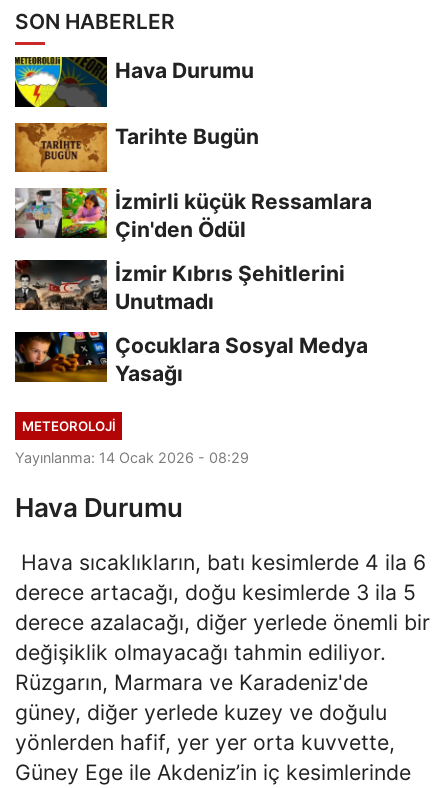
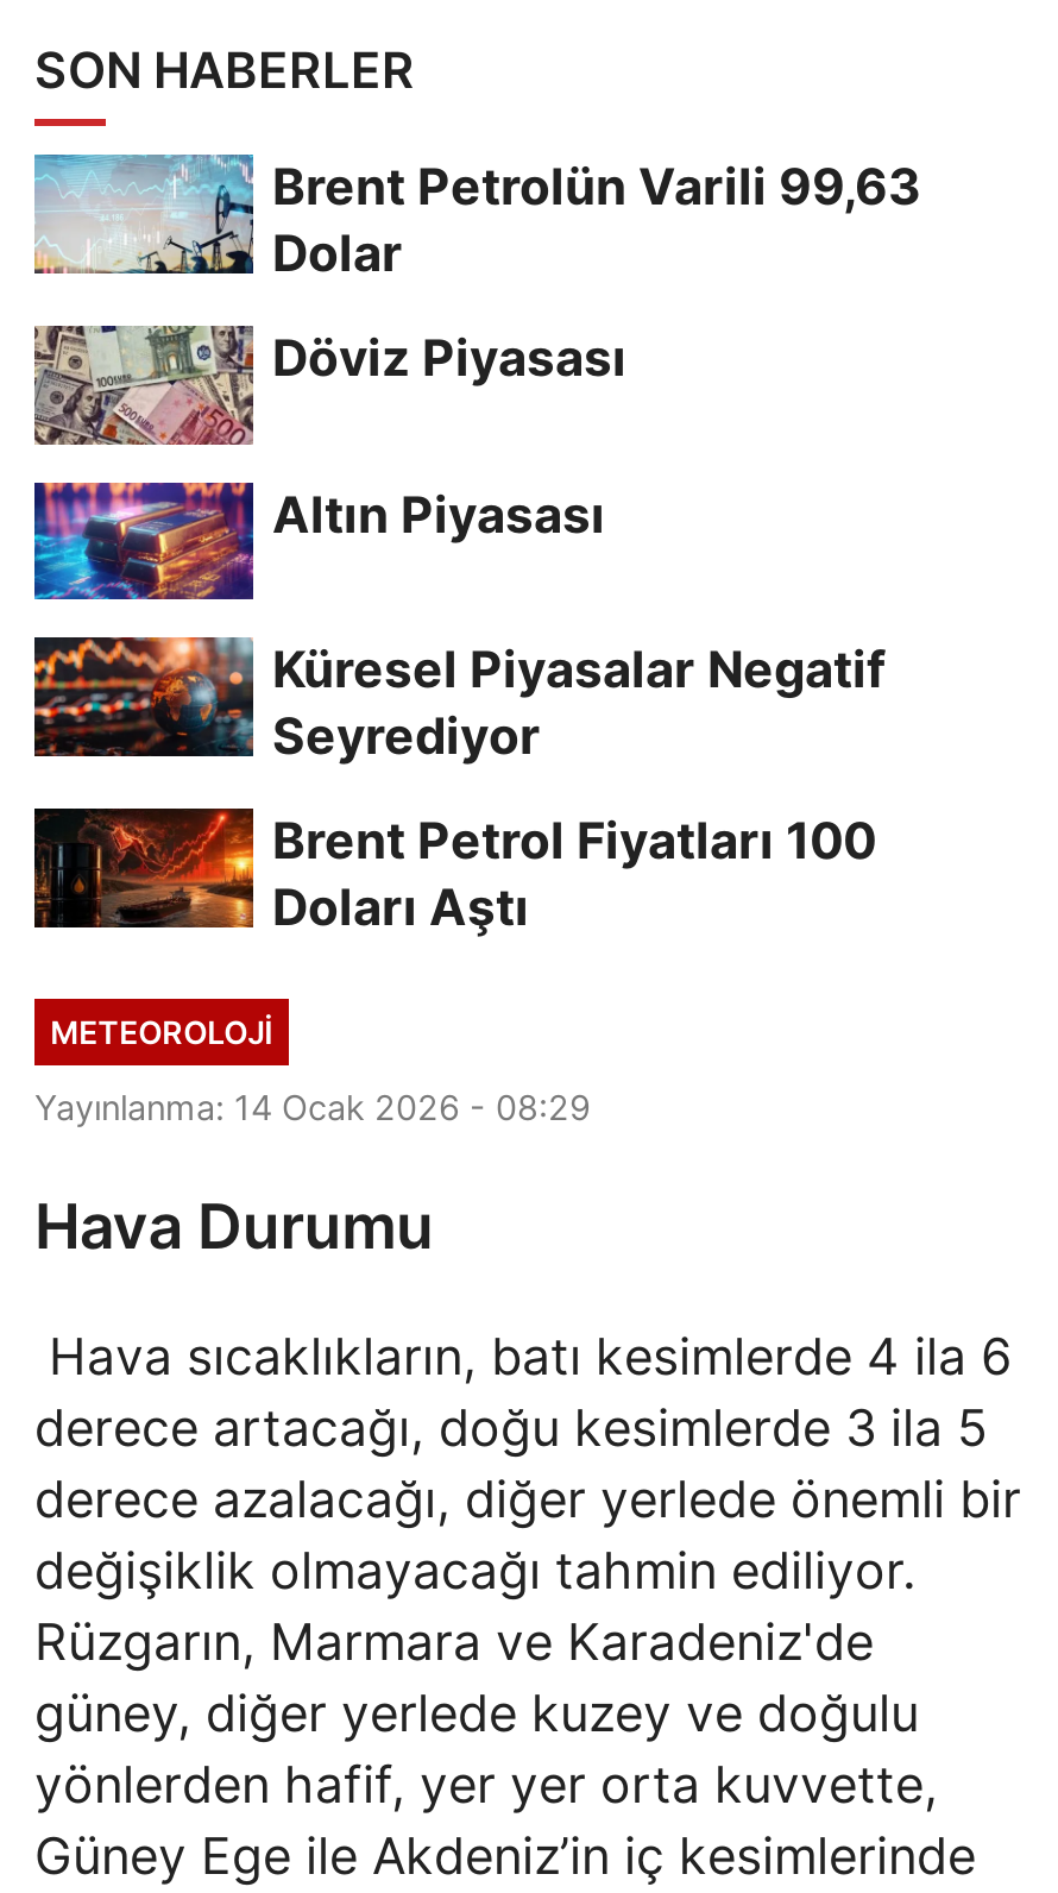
- [image]
- Hava Durumu
+ [image]
+ Brent Petrolün Varili 99,63
+ Dolar

- [image]
- Tarihte Bugün
+ [image]
+ Döviz Piyasası

- [image]
- İzmirli küçük Ressamlara
- Çin'den Ödül
+ [image]
+ Altın Piyasası

- [image]
- İzmir Kıbrıs Şehitlerini
- Unutmadı
+ [image]
+ Küresel Piyasalar Negatif
+ Seyrediyor

- [image]
- Çocuklara Sosyal Medya
- Yasağı
+ [image]
+ Brent Petrol Fiyatları 100
+ Doları Aştı
